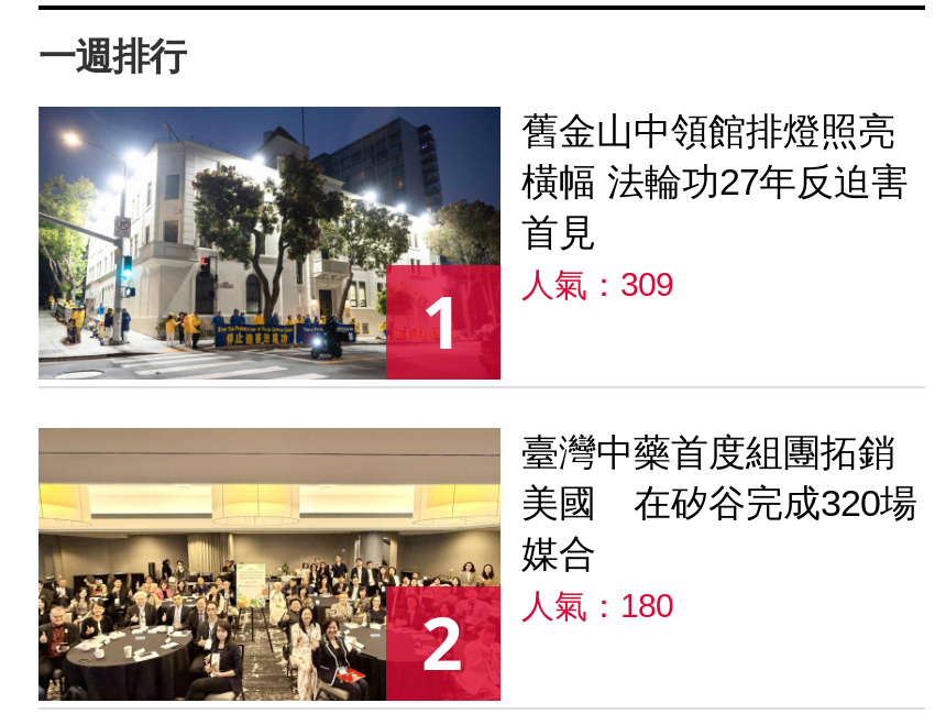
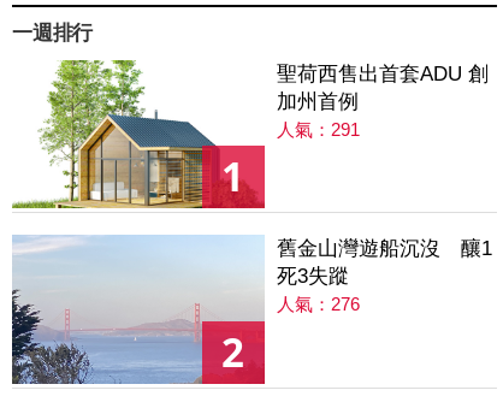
- [image]
- 舊金山中領館排燈照亮
- 橫幅 法輪功27年反迫害
- 首見
- 人氣：309
+ [image]
+ 聖荷西售出首套ADU 創
+ 加州首例
+ 人氣：291

- [image]
- 臺灣中藥首度組團拓銷
- 美國 在矽谷完成320場
- 媒合
- 人氣：180
+ [image]
+ 舊金山灣遊船沉沒 釀1
+ 死3失蹤
+ 人氣：276
